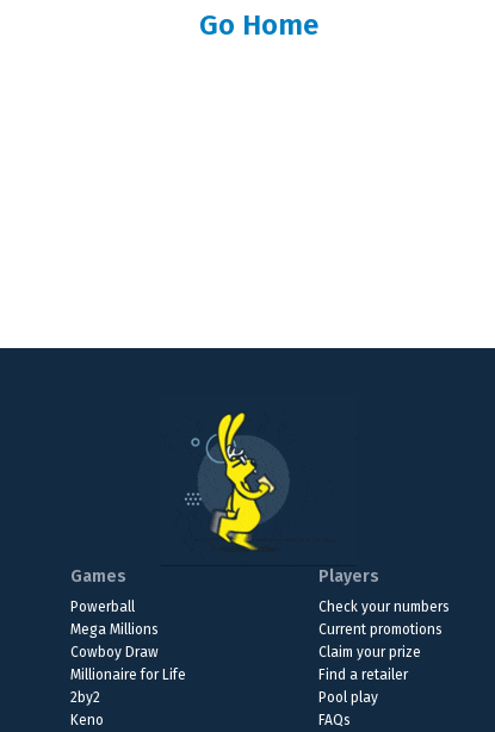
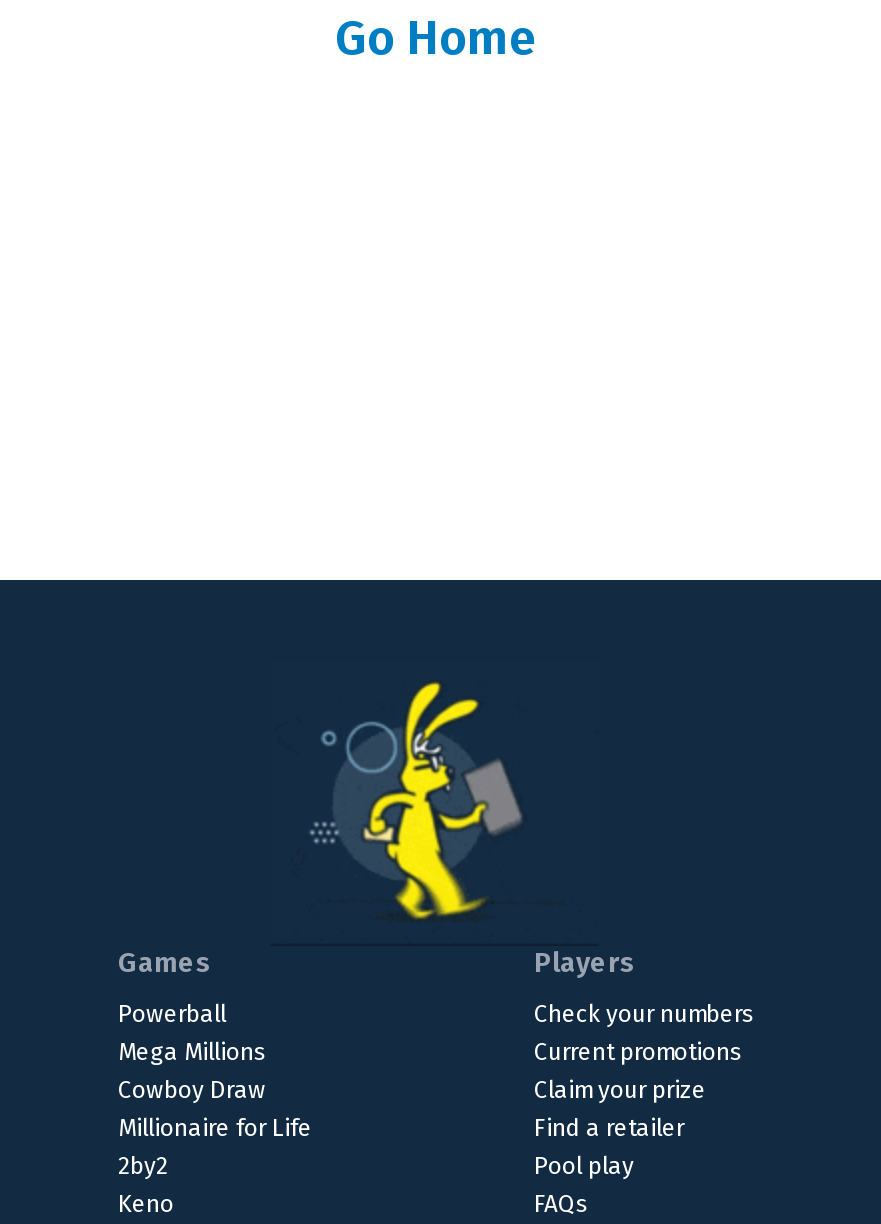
- [image]
+ [image]
